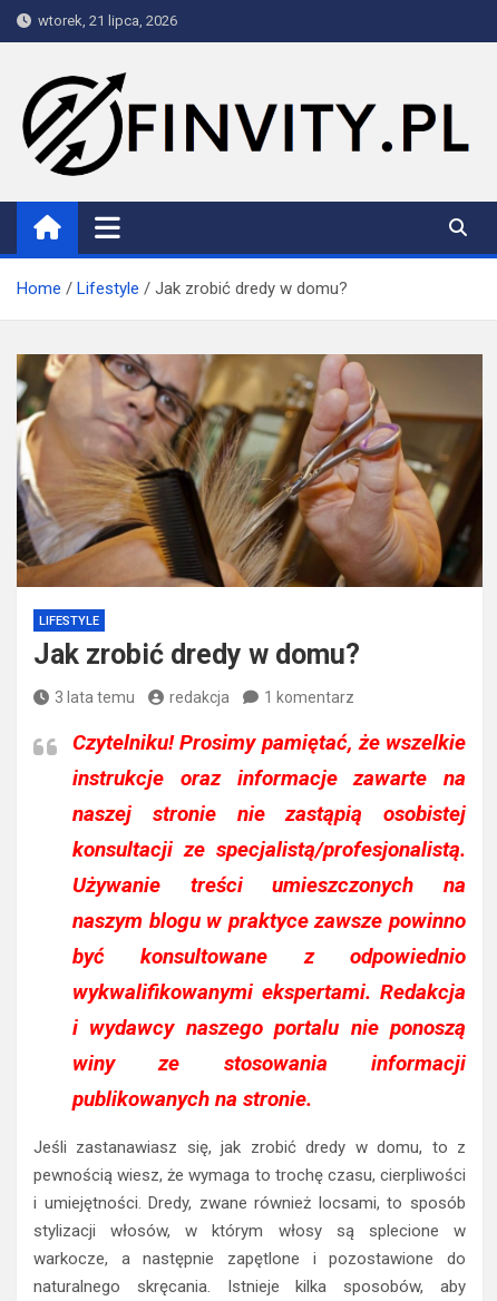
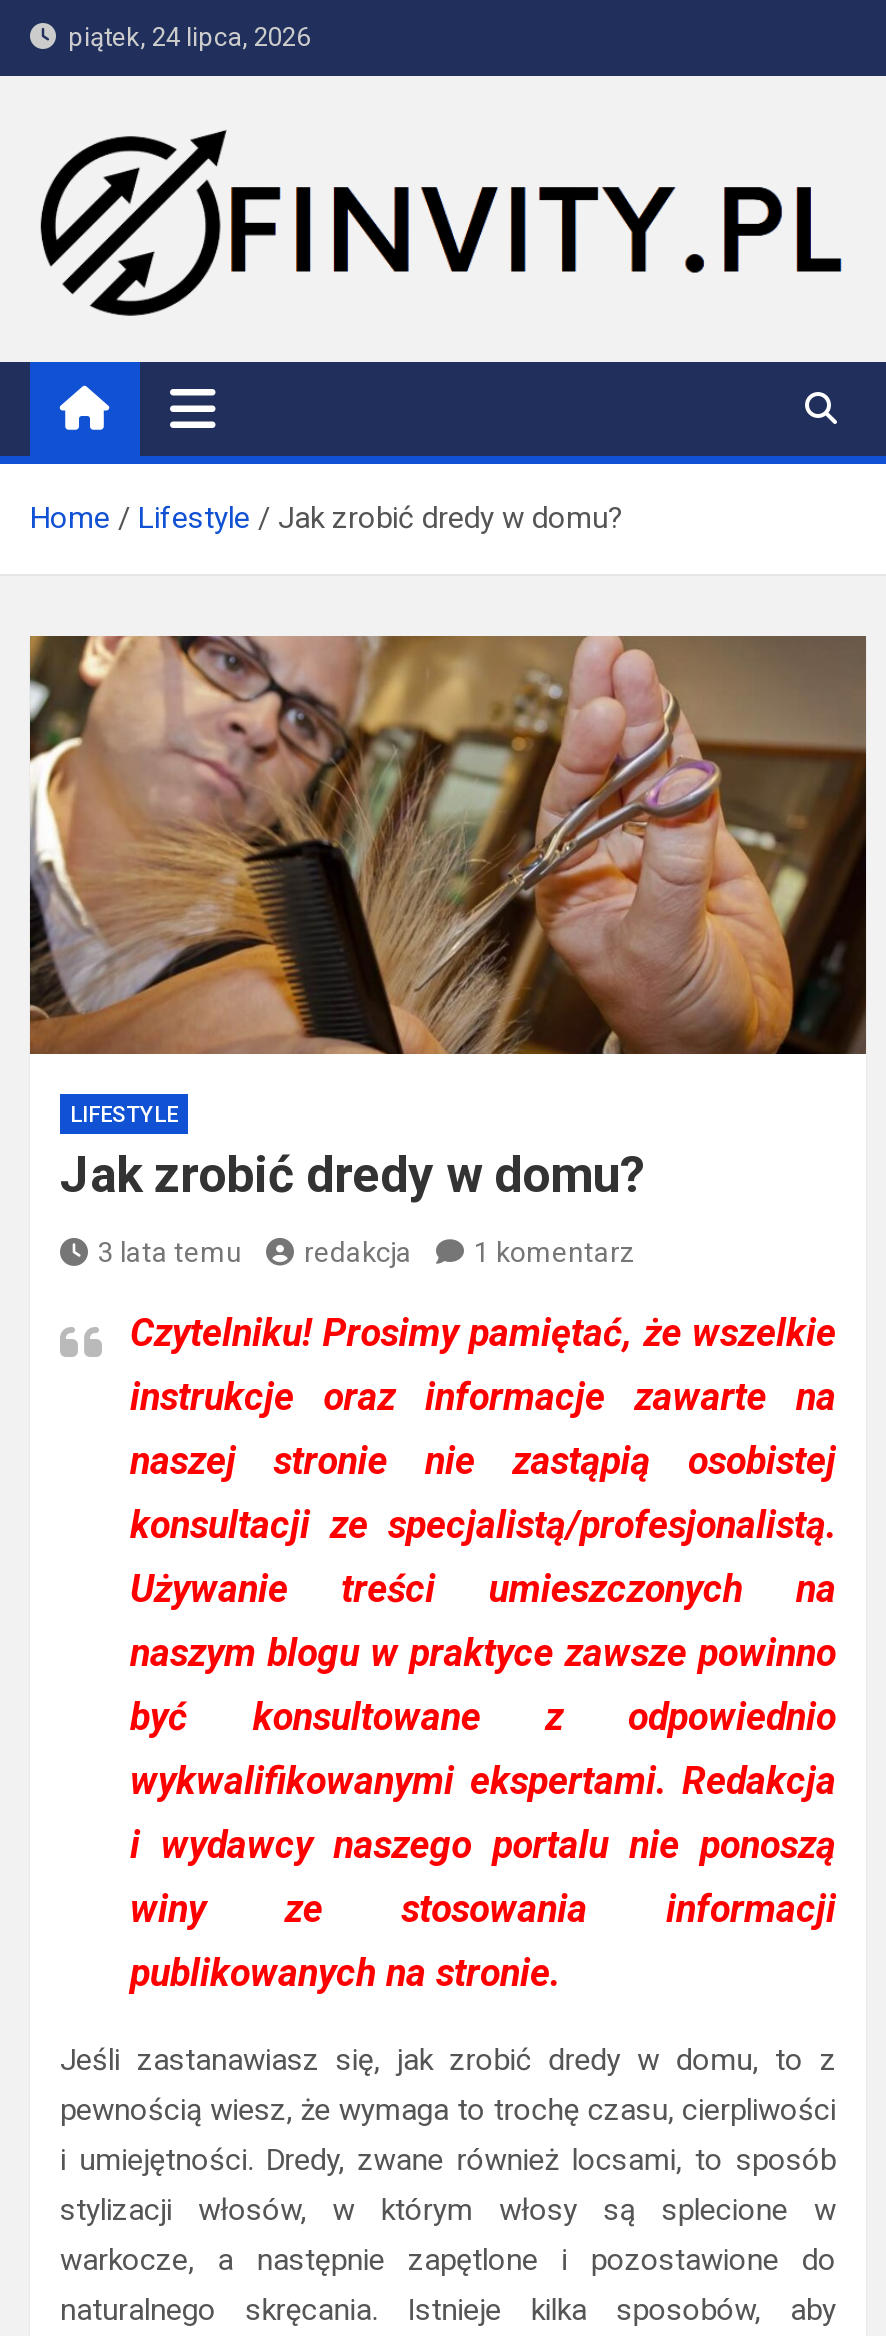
- wtorek, 21 lipca, 2026
+ piątek, 24 lipca, 2026
